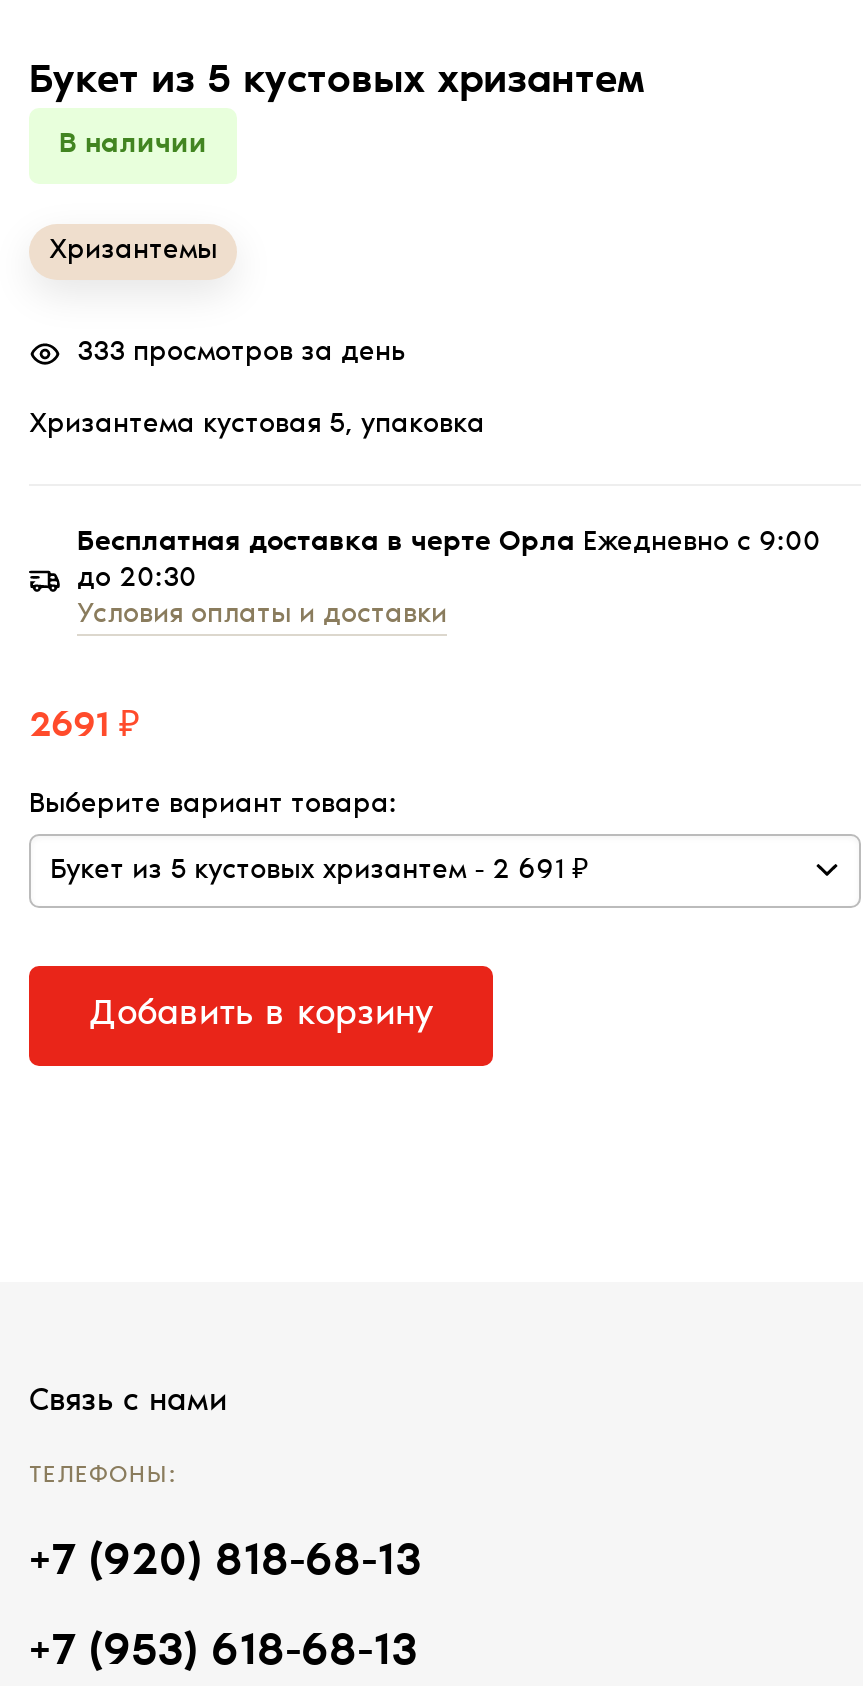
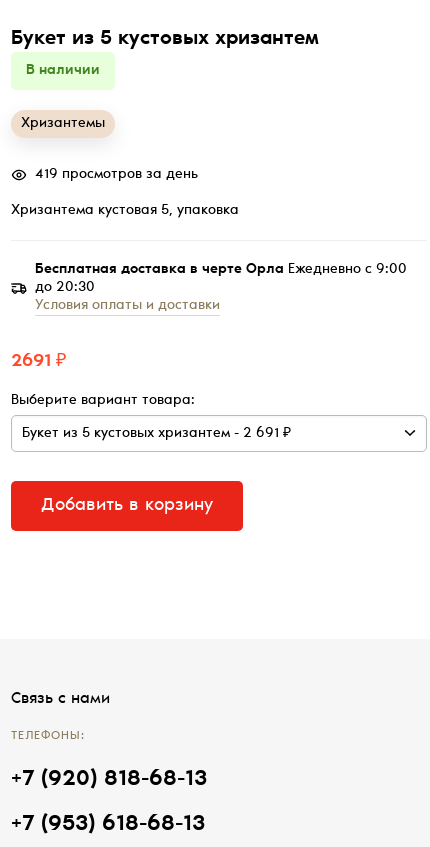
- 333 просмотров за день
+ 419 просмотров за день
